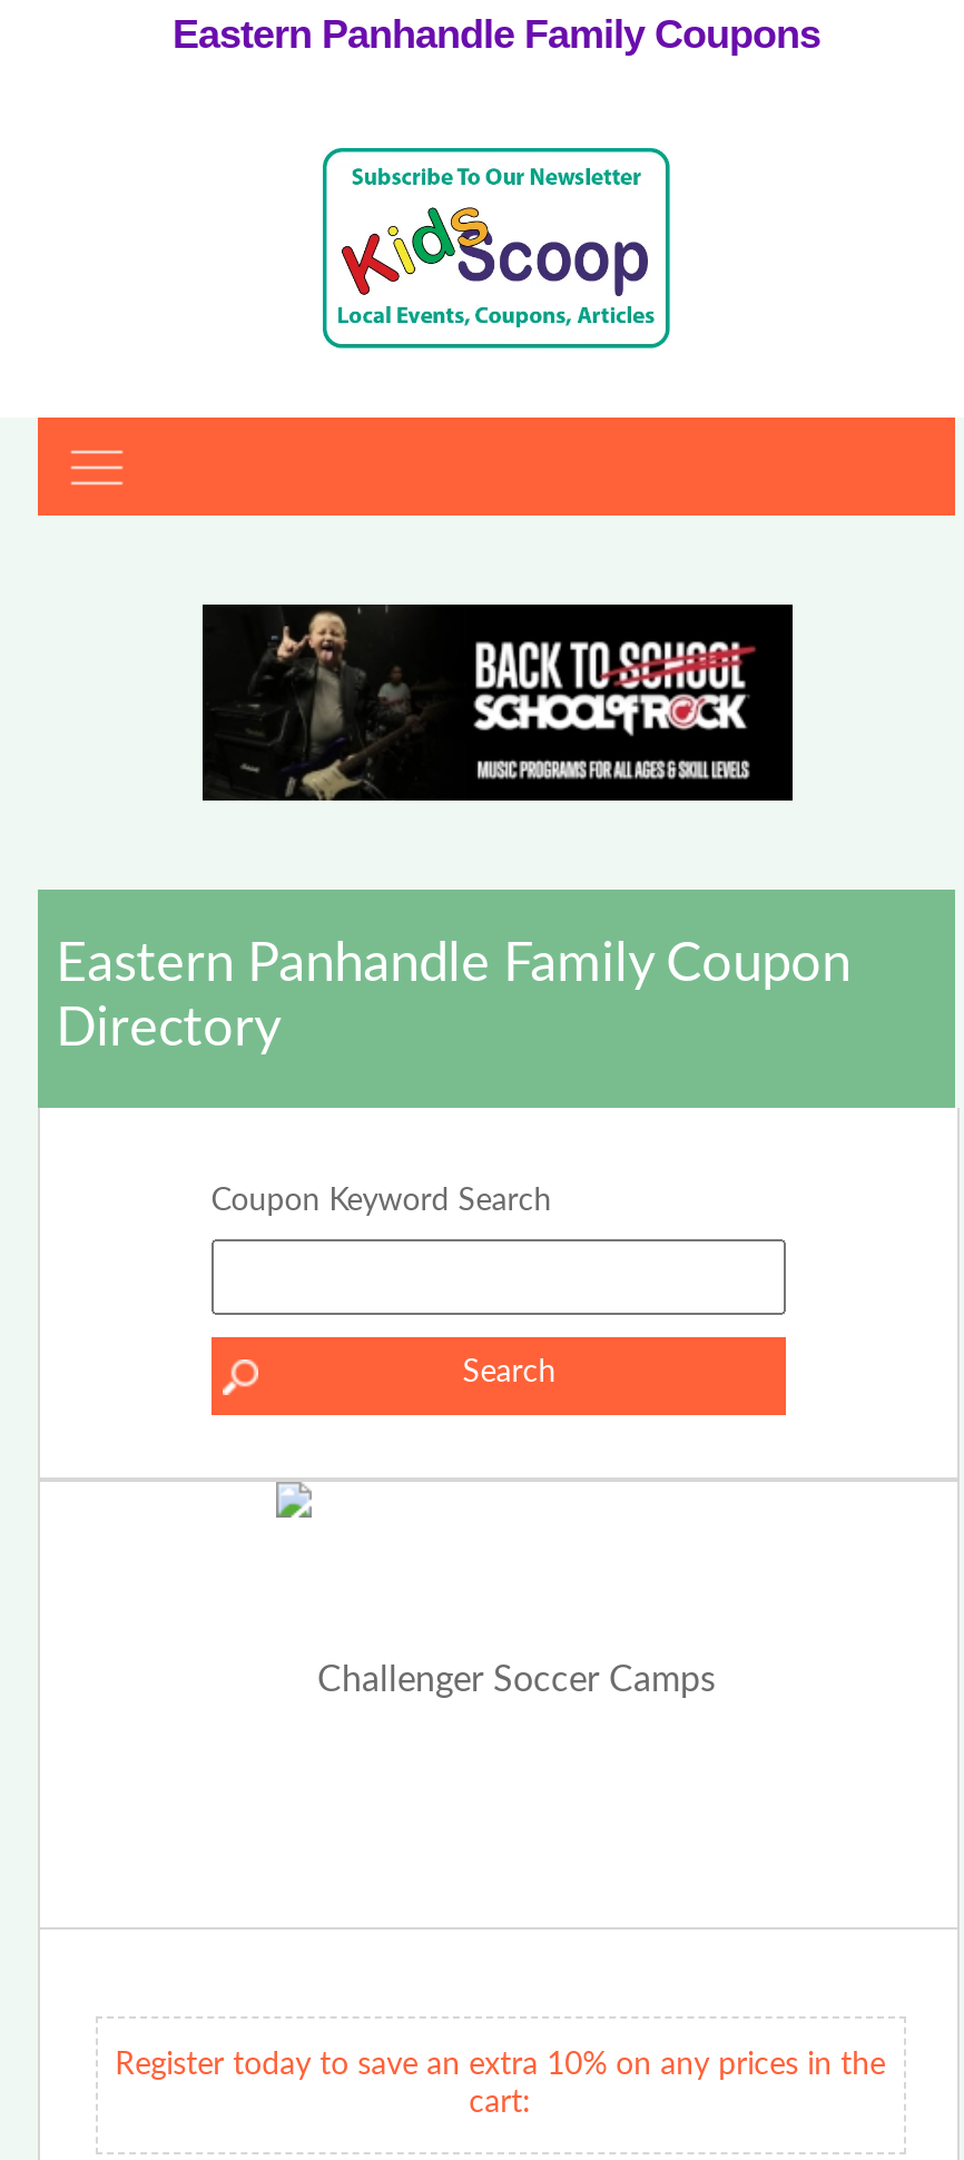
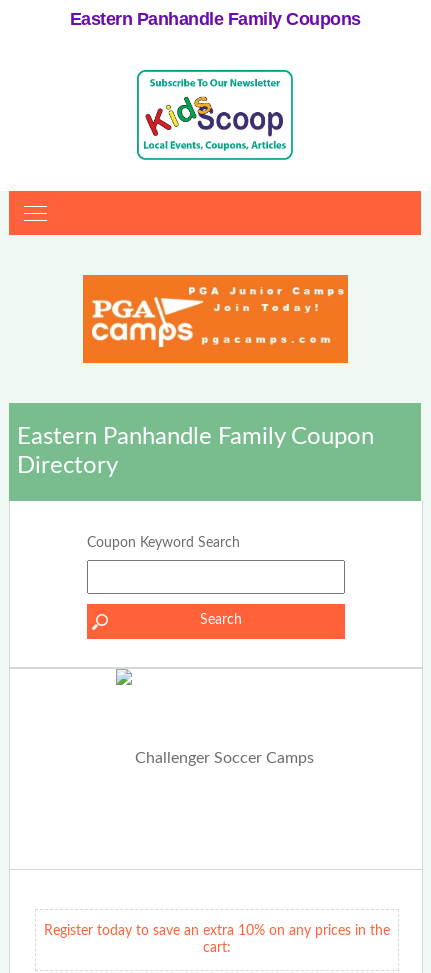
- [image]
+ [image]
